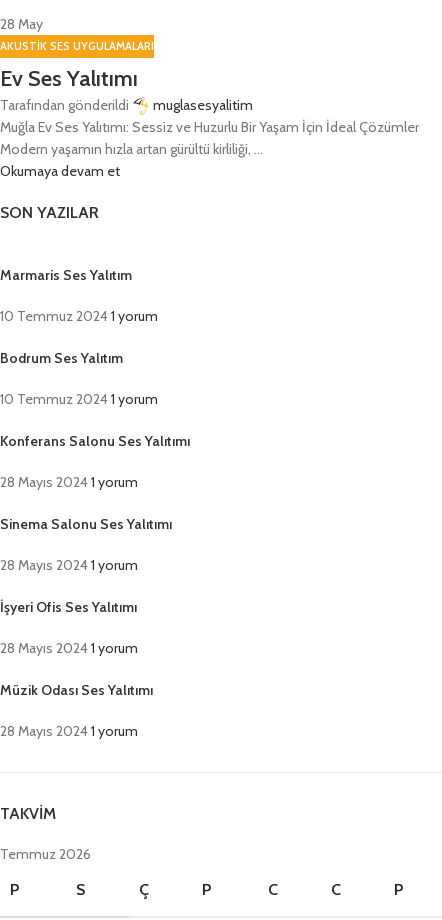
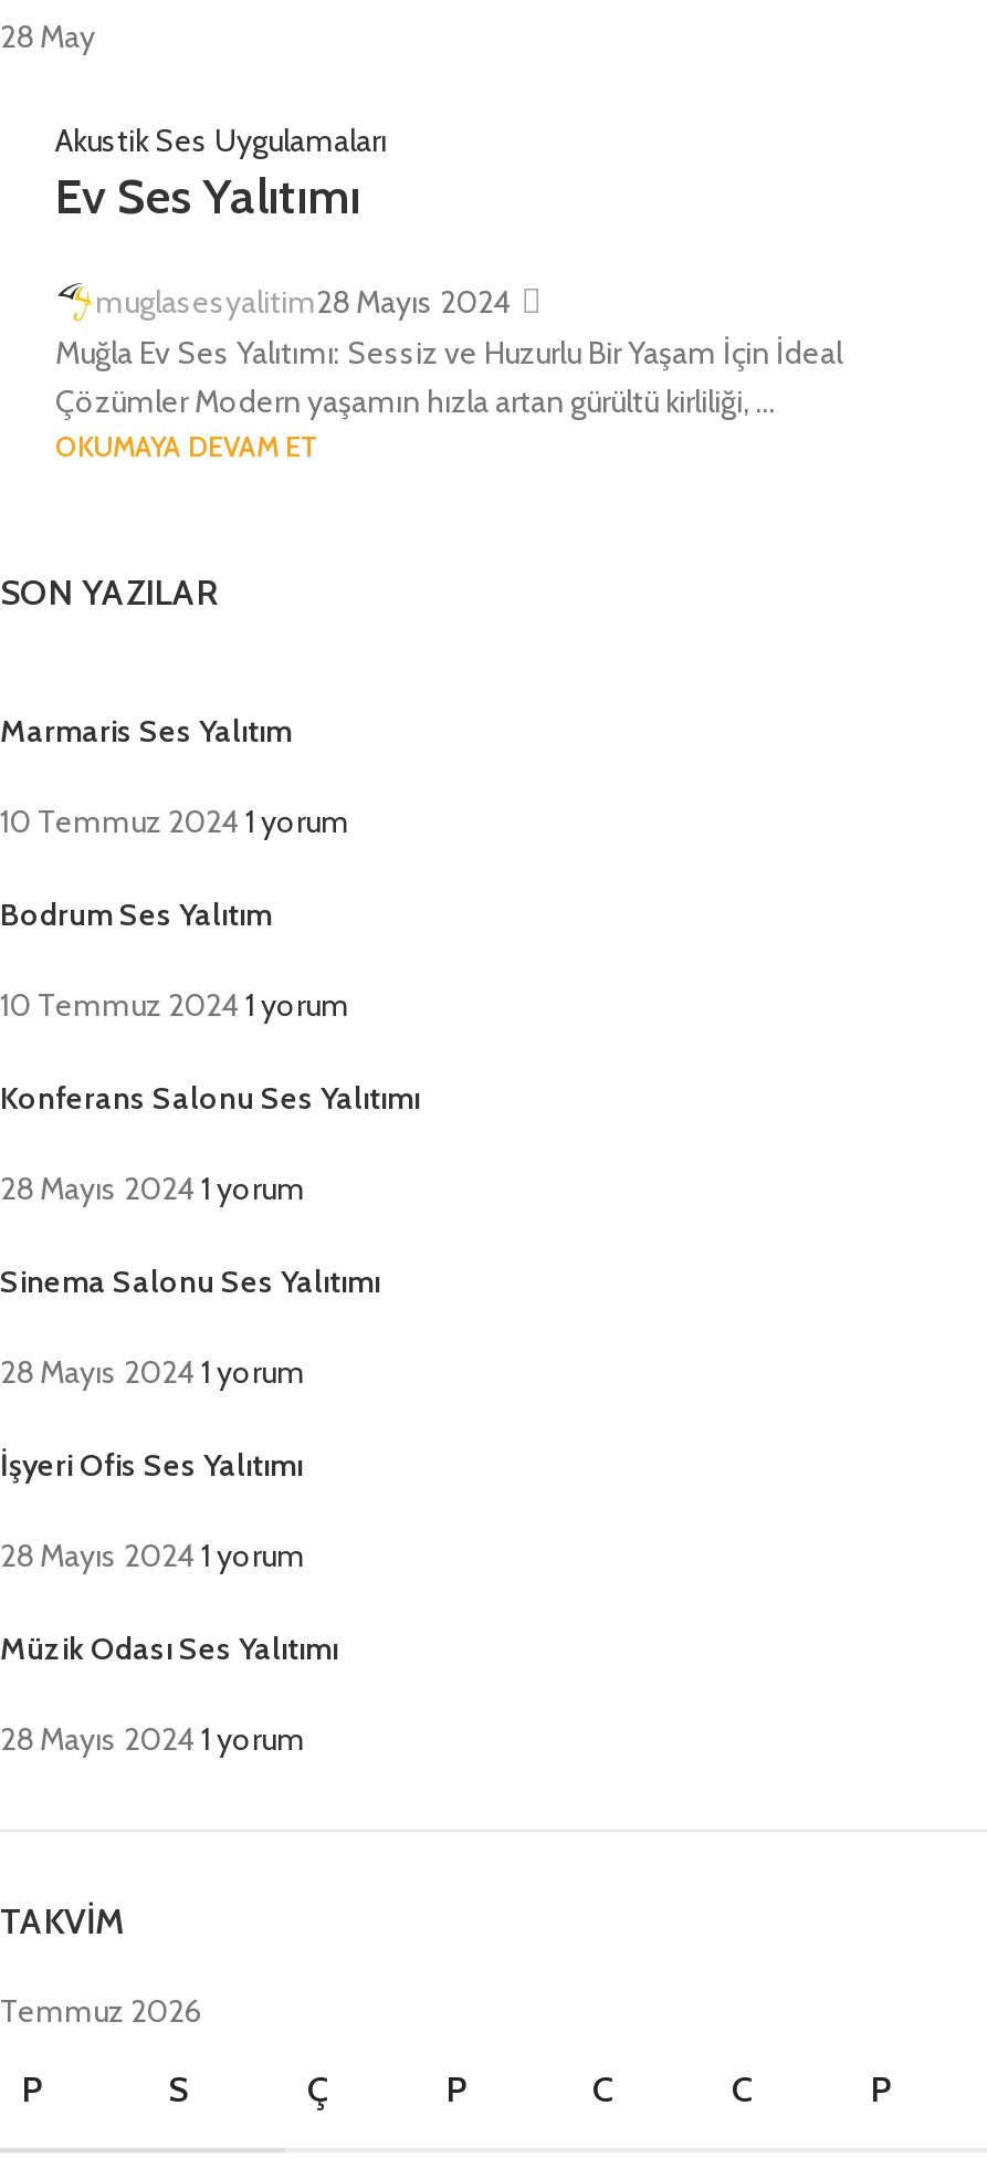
- AKUSTIK SES UYGULAMALARI
+ Akustik Ses Uygulamaları

- Tarafından gönderildi
- muglasesyalitim
- Muğla Ev Ses Yalıtımı: Sessiz ve Huzurlu Bir Yaşam İçin İdeal Çözümler
- Modern yaşamın hızla artan gürültü kirliliği, ...
- Okumaya devam et
+ muglasesyalitim28 Mayıs 2024
+ Muğla Ev Ses Yalıtımı: Sessiz ve Huzurlu Bir Yaşam İçin İdeal
+ Çözümler Modern yaşamın hızla artan gürültü kirliliği, ...
+ OKUMAYA DEVAM ET
